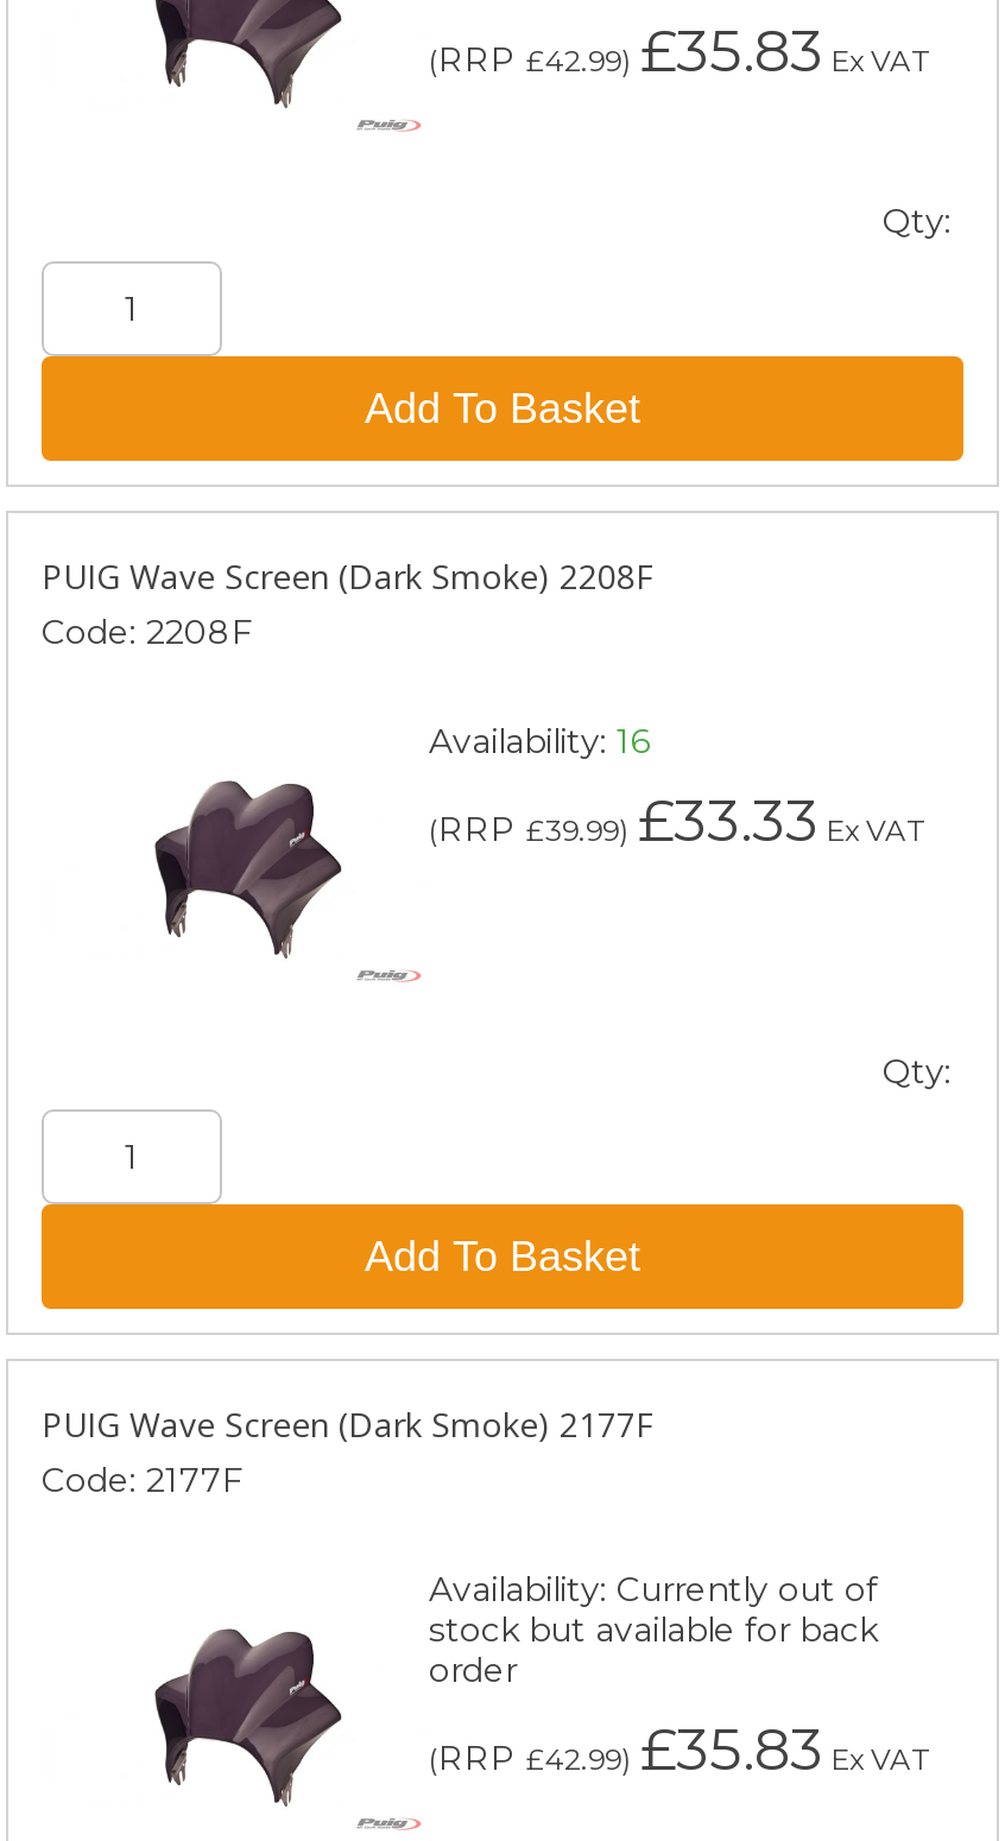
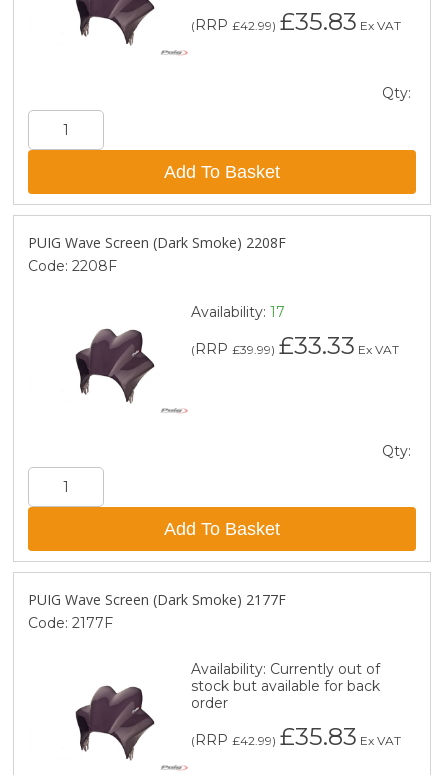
- Availability: 16
+ Availability: 17
